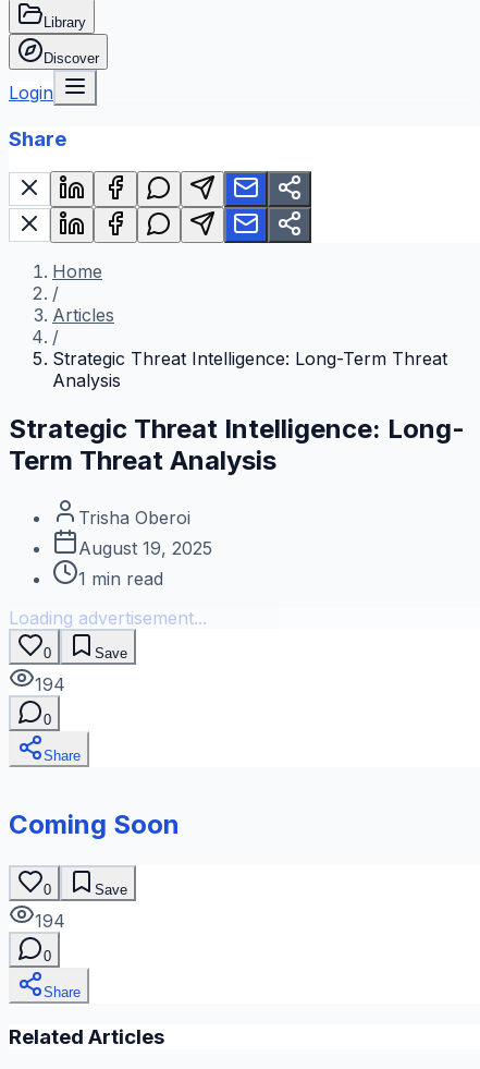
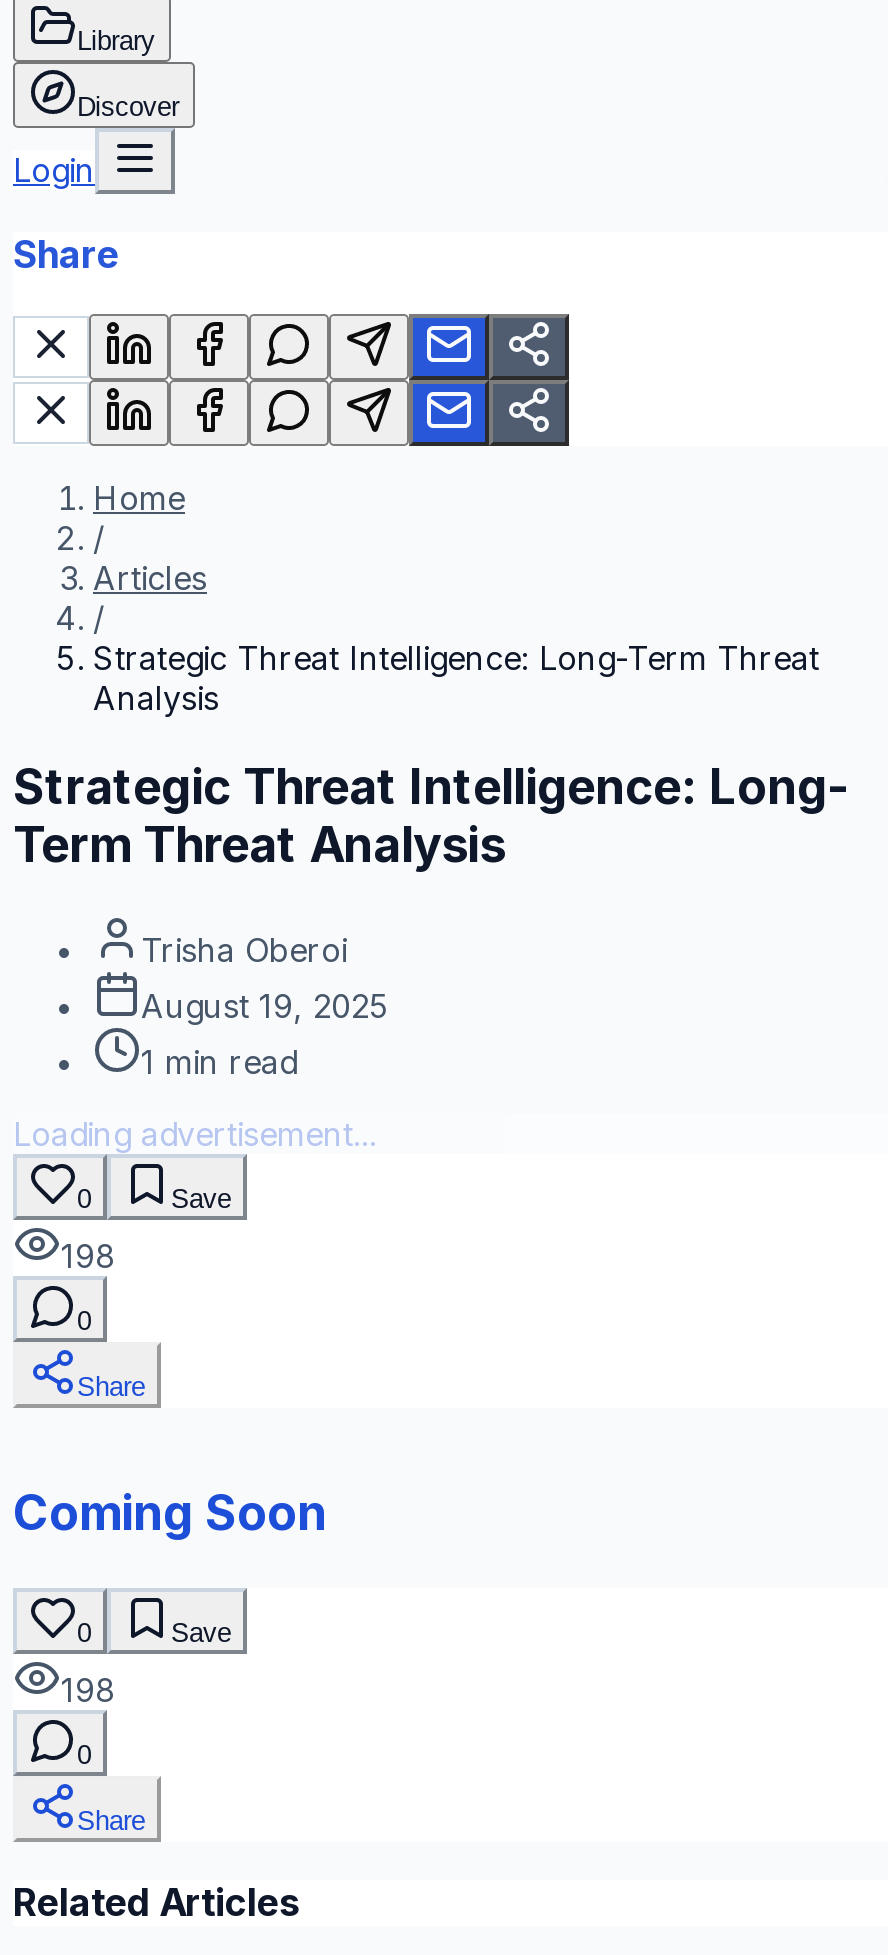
- 194
+ 198

- 194
+ 198
